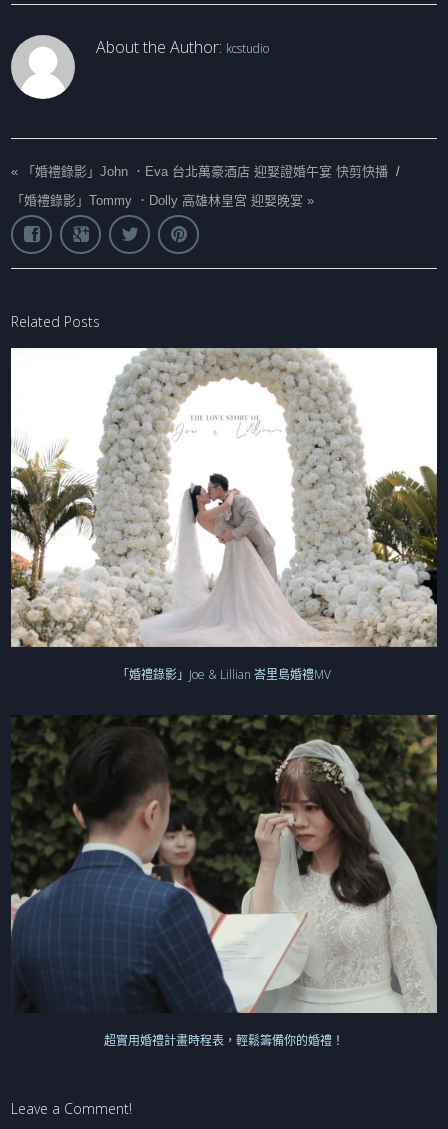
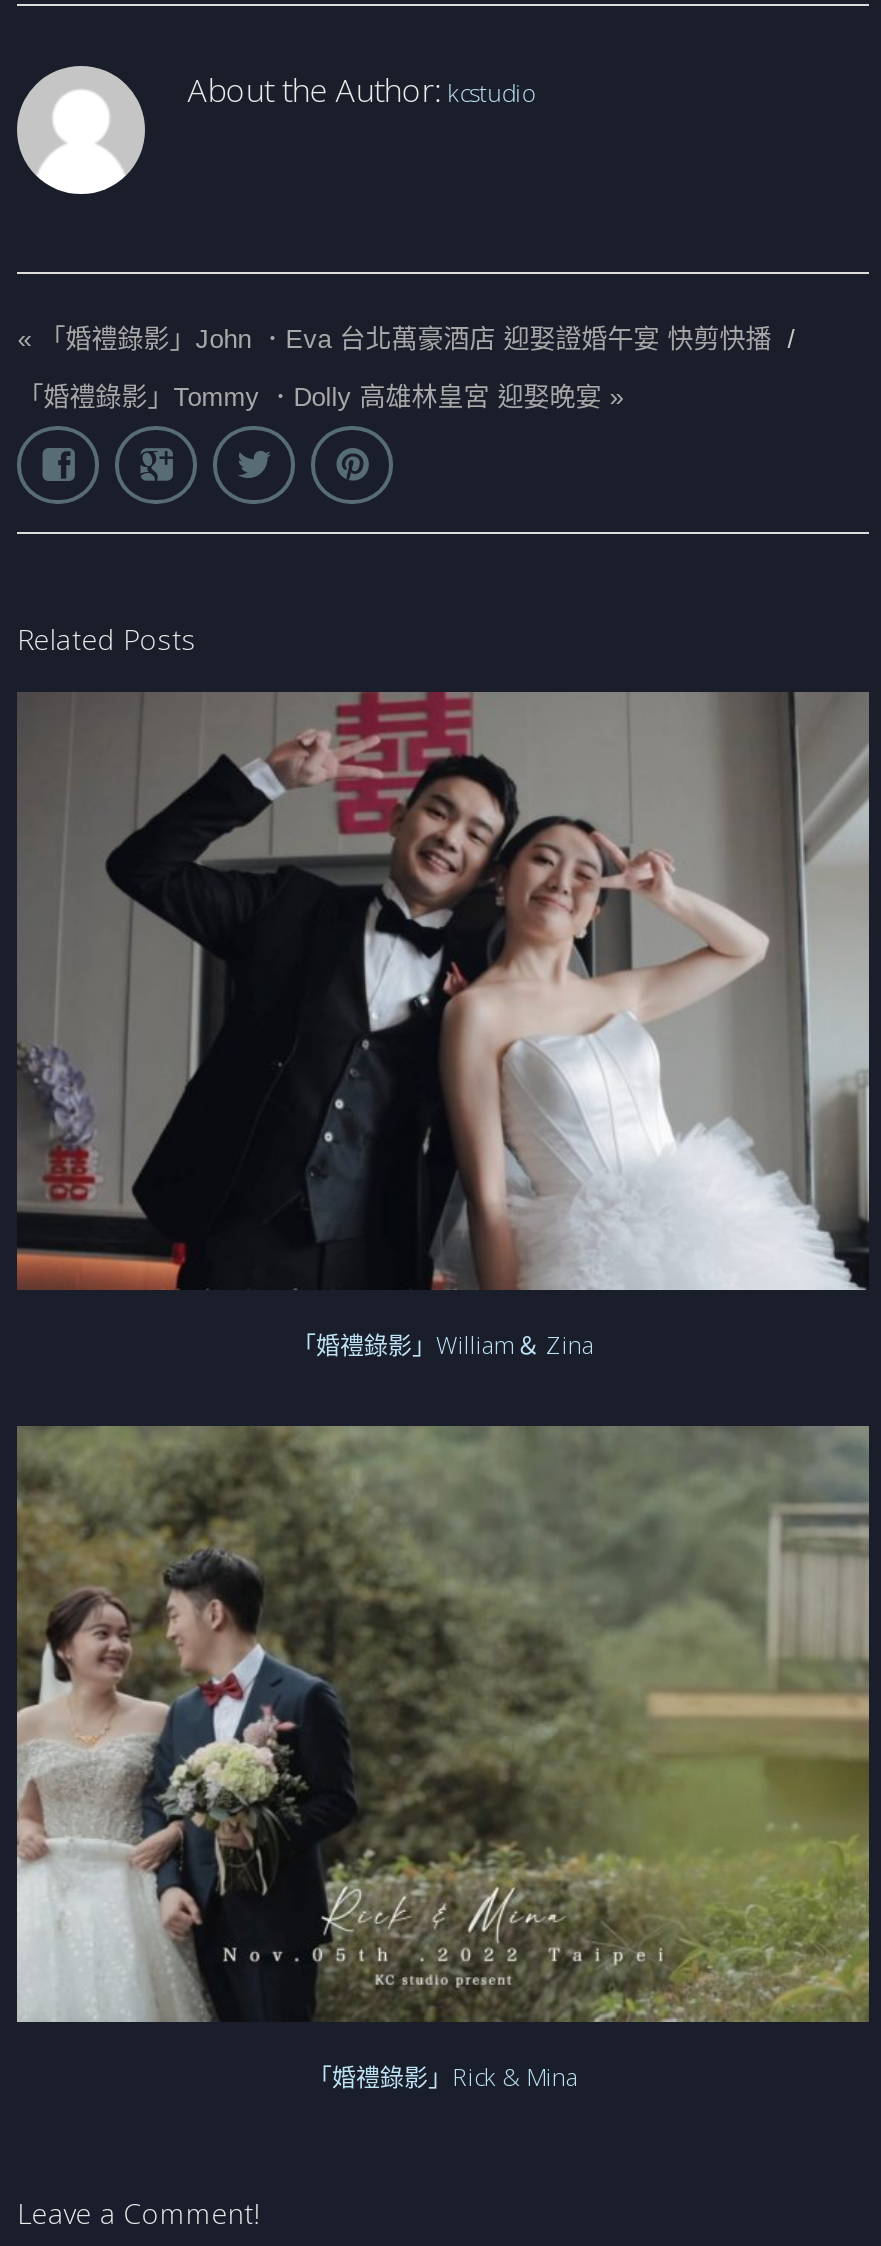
- [image]
- 「婚禮錄影」Joe & Lillian 峇里島婚禮MV
+ [image]
+ 「婚禮錄影」William＆ Zina

- [image]
- 超實用婚禮計畫時程表，輕鬆籌備你的婚禮！
+ [image]
+ 「婚禮錄影」Rick & Mina
